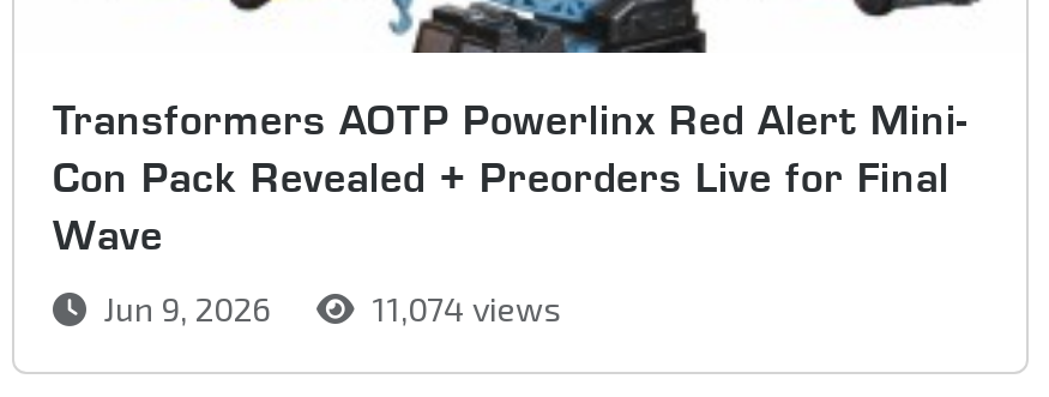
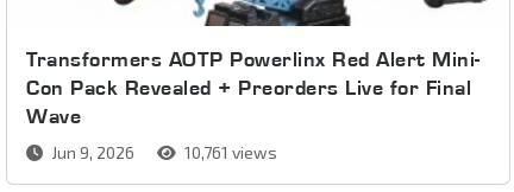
- 11,074 views
+ 10,761 views
